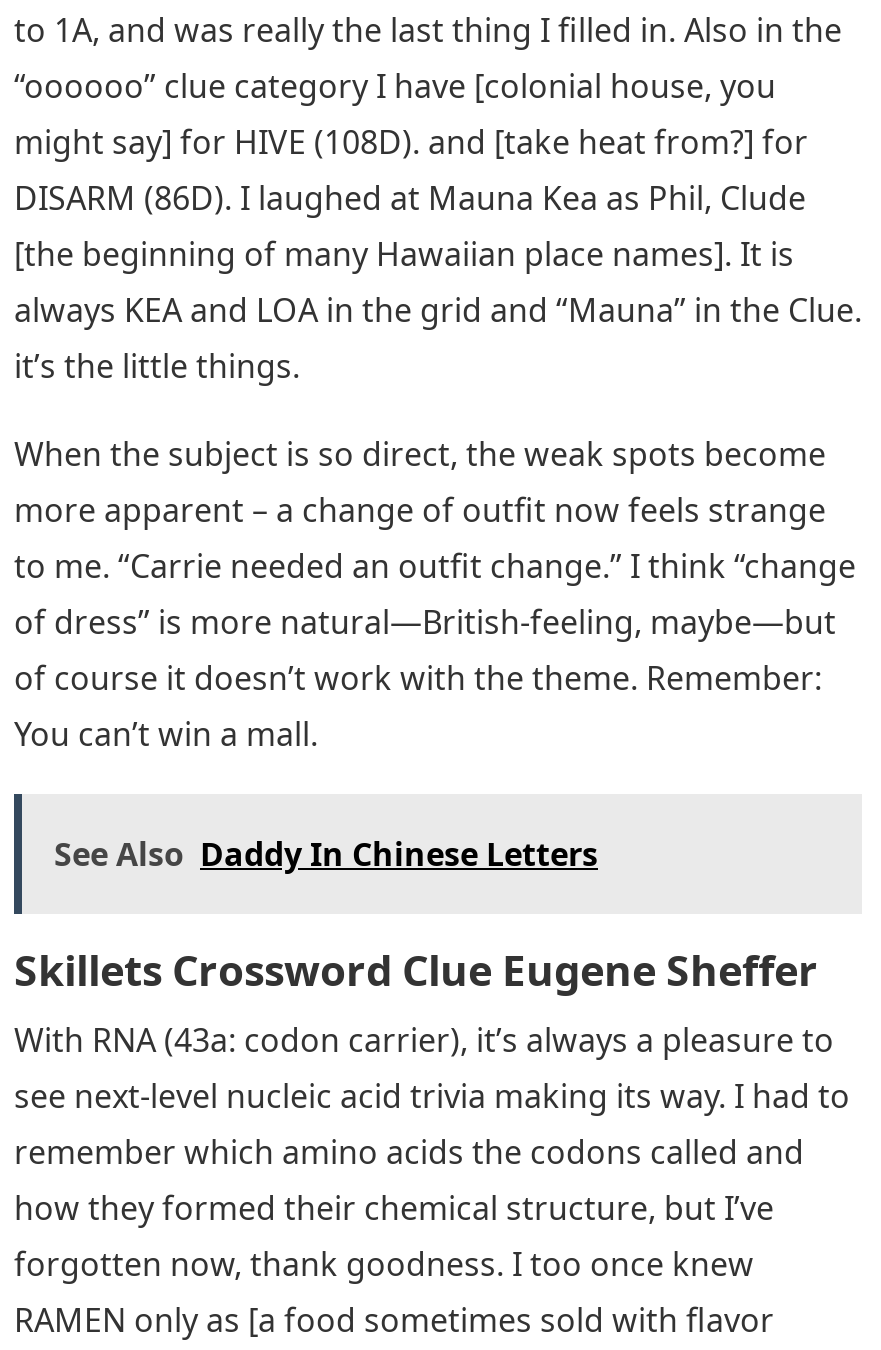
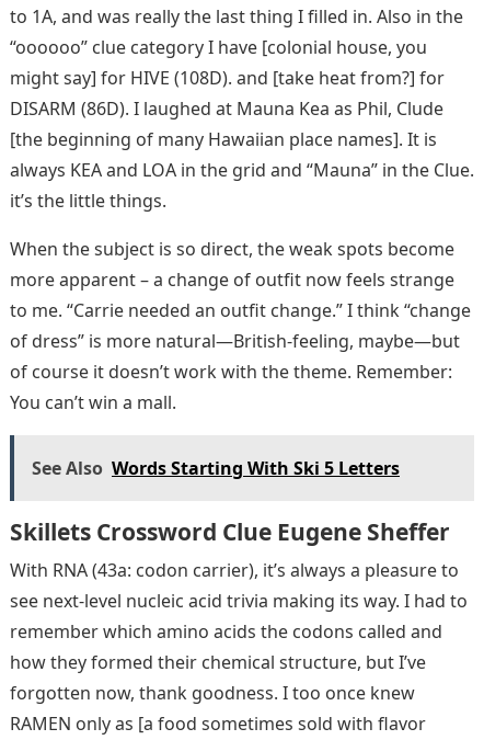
- See Also Daddy In Chinese Letters
+ See Also Words Starting With Ski 5 Letters
